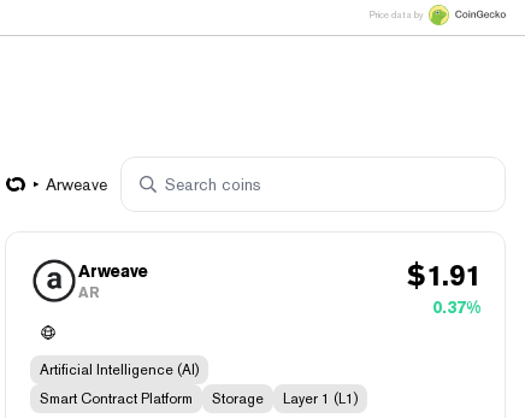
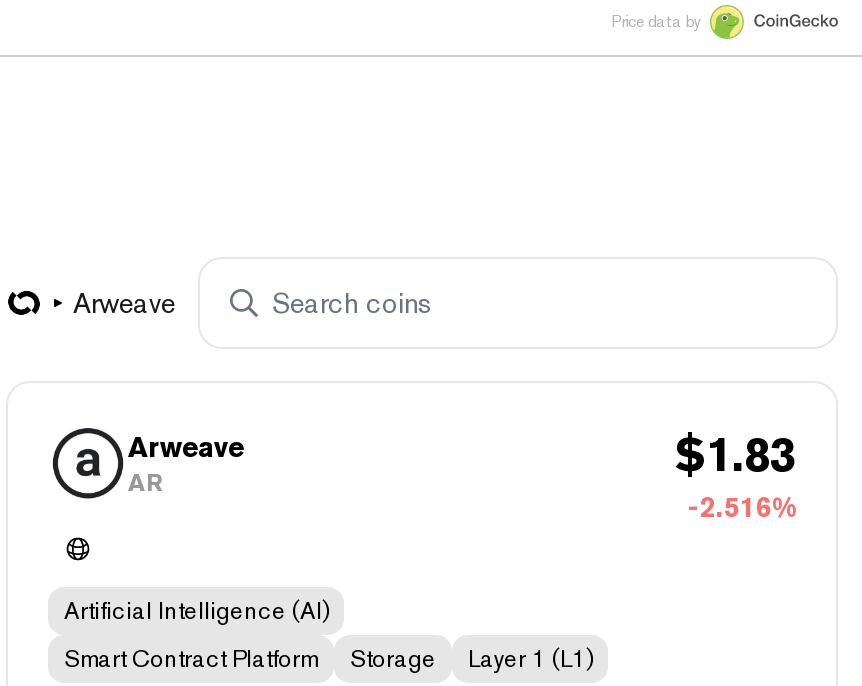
- $1.91
+ $1.83

- 0.37%
+ -2.516%
